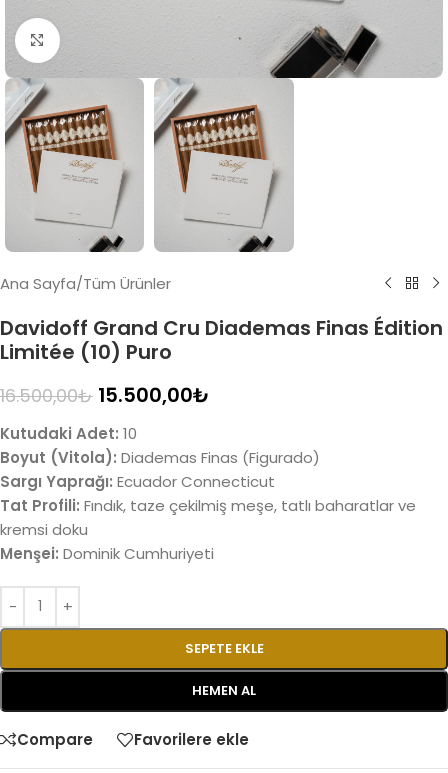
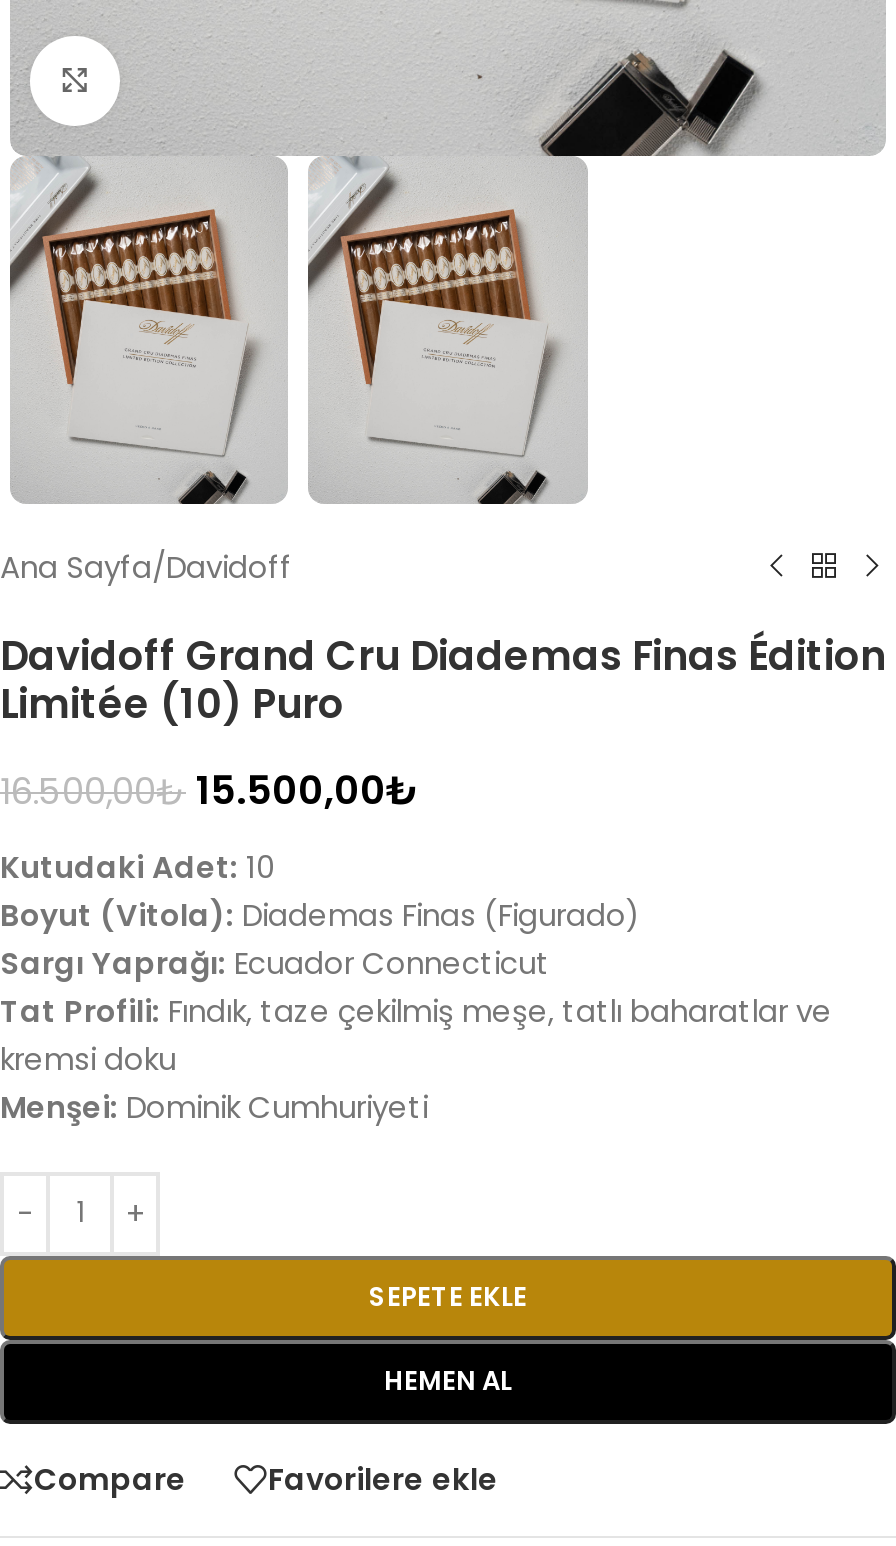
- Ana Sayfa/Tüm Ürünler
+ Ana Sayfa/Davidoff
